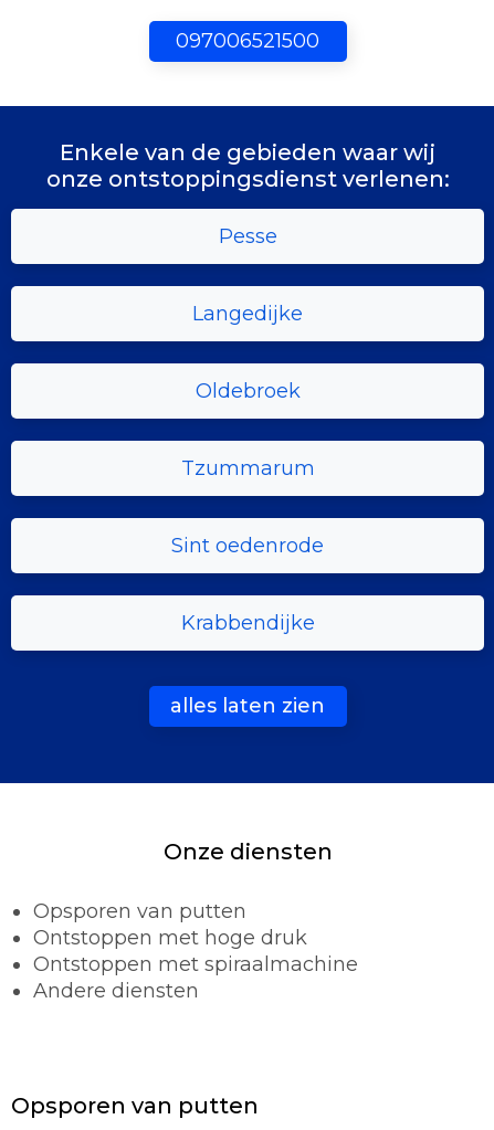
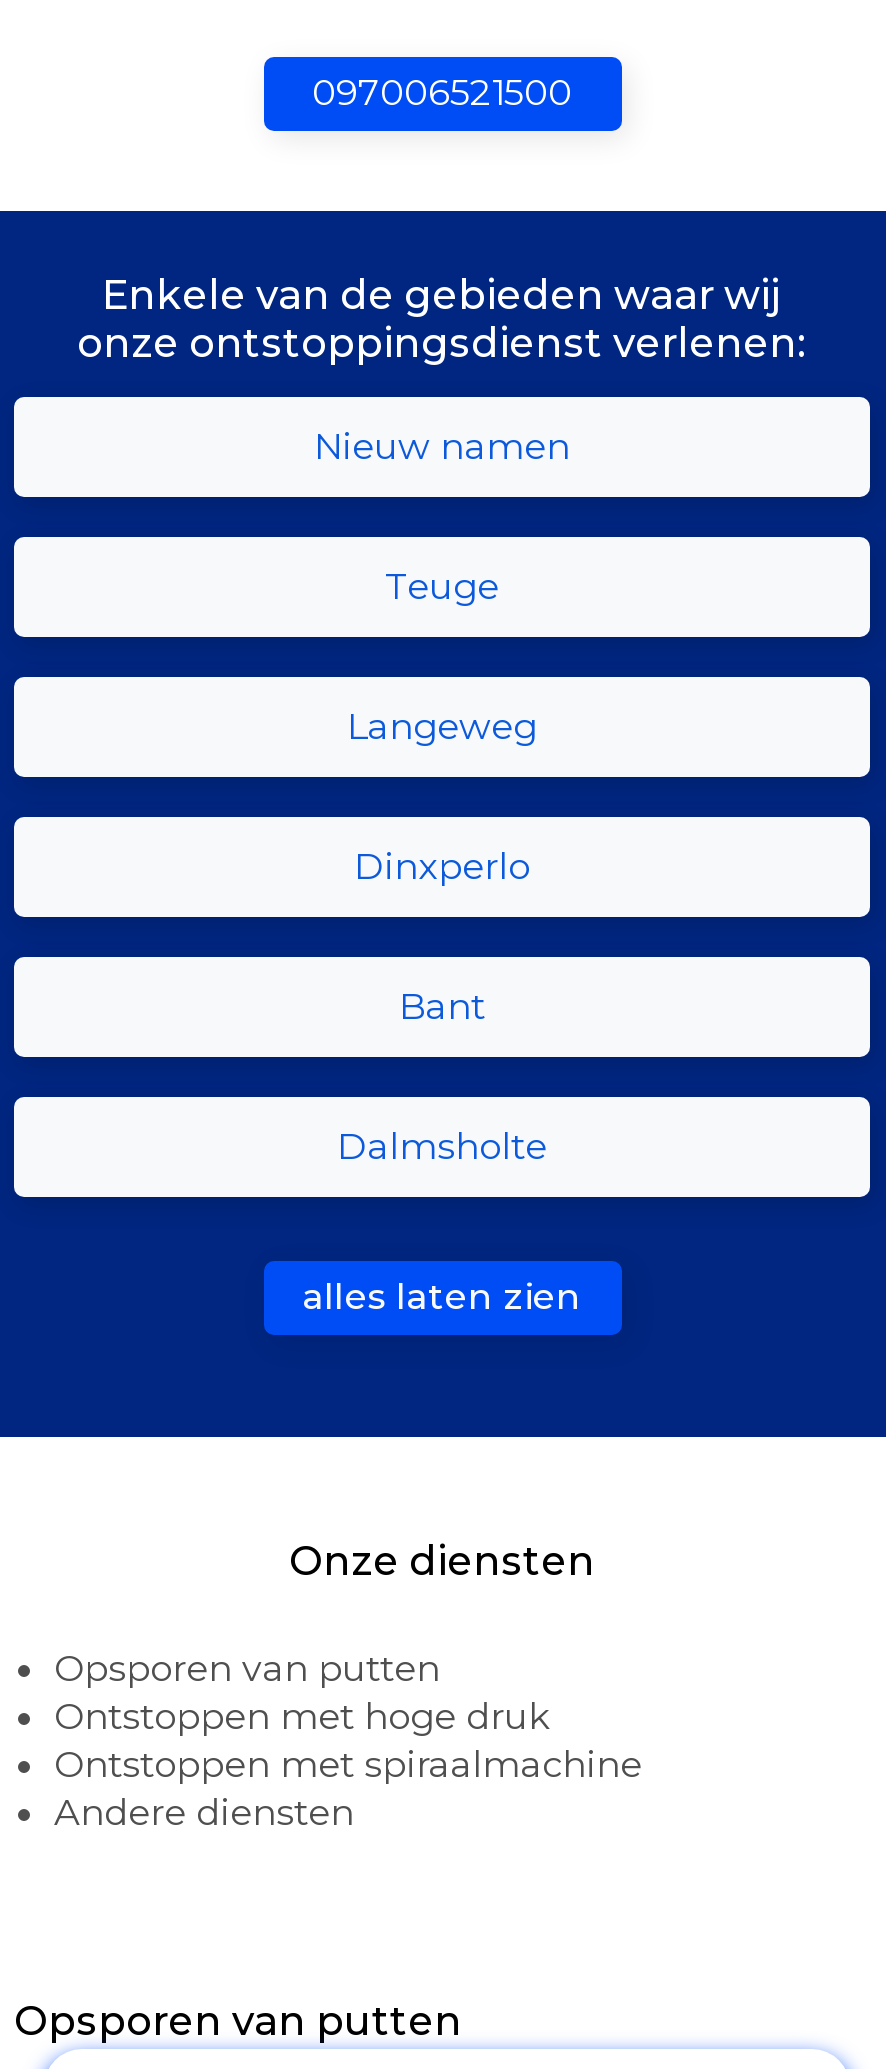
- Pesse
+ Nieuw namen

- Langedijke
+ Teuge

- Oldebroek
+ Langeweg

- Tzummarum
+ Dinxperlo

- Sint oedenrode
+ Bant

- Krabbendijke
+ Dalmsholte
